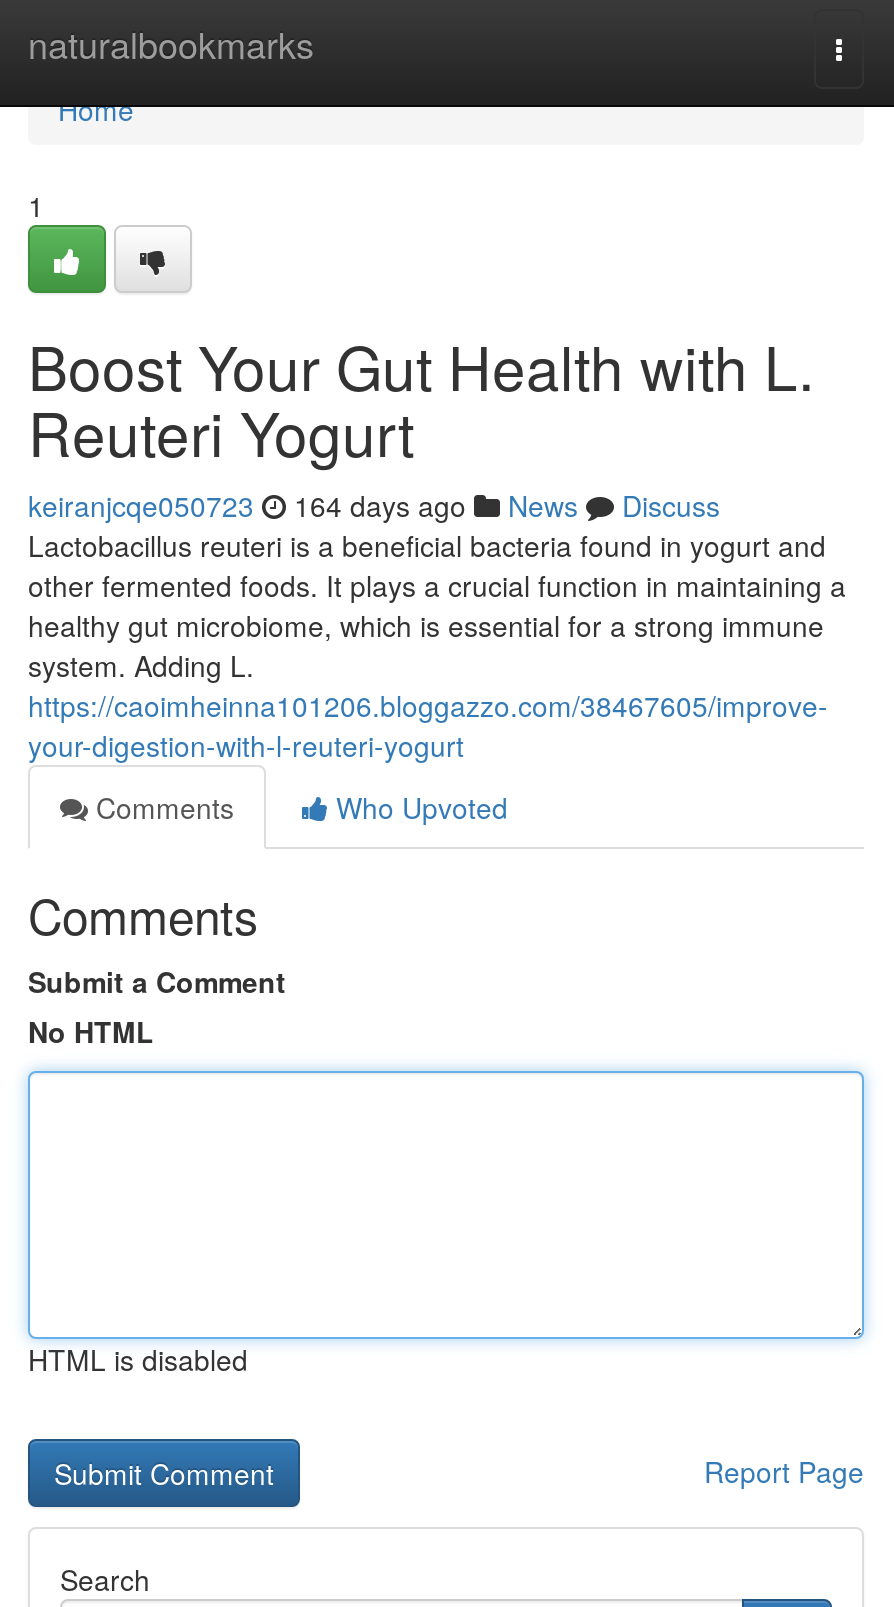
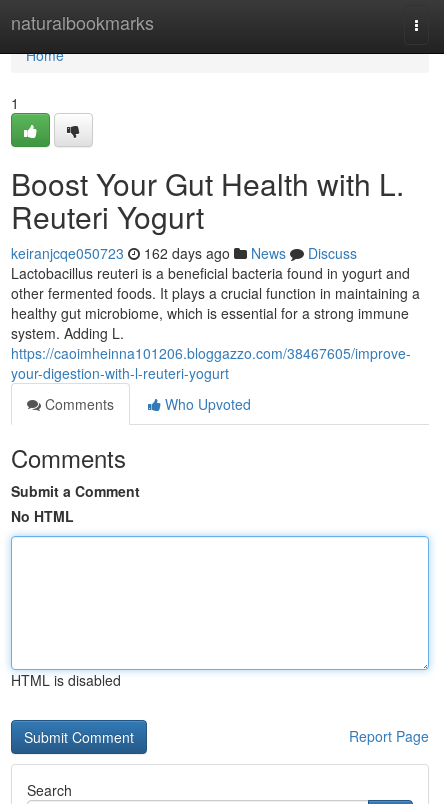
- keiranjcqe050723 164 days ago News Discuss
+ keiranjcqe050723 162 days ago News Discuss
